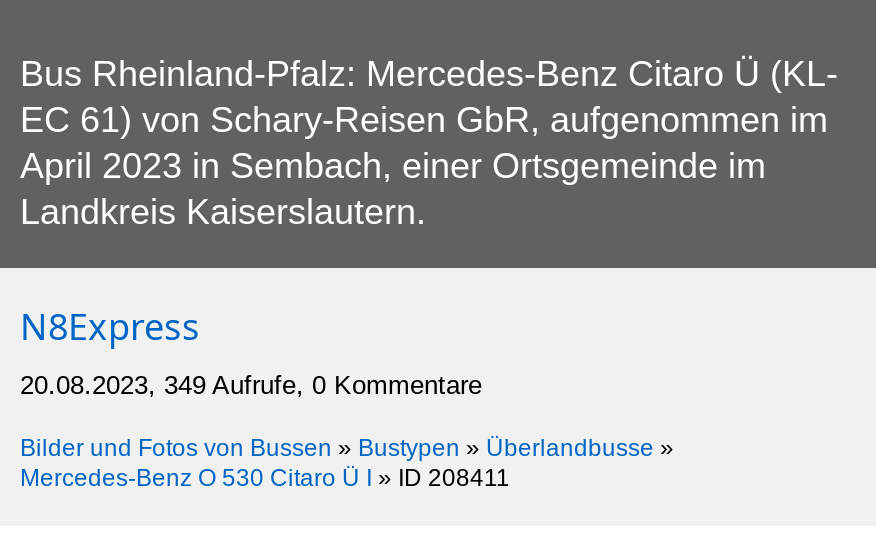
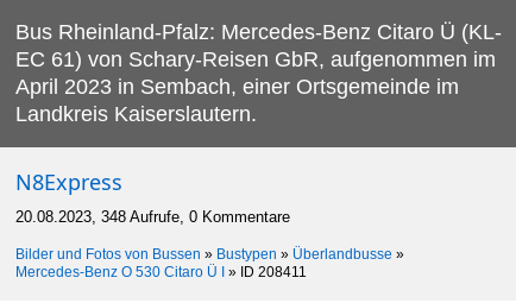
- 20.08.2023, 349 Aufrufe, 0 Kommentare
+ 20.08.2023, 348 Aufrufe, 0 Kommentare
